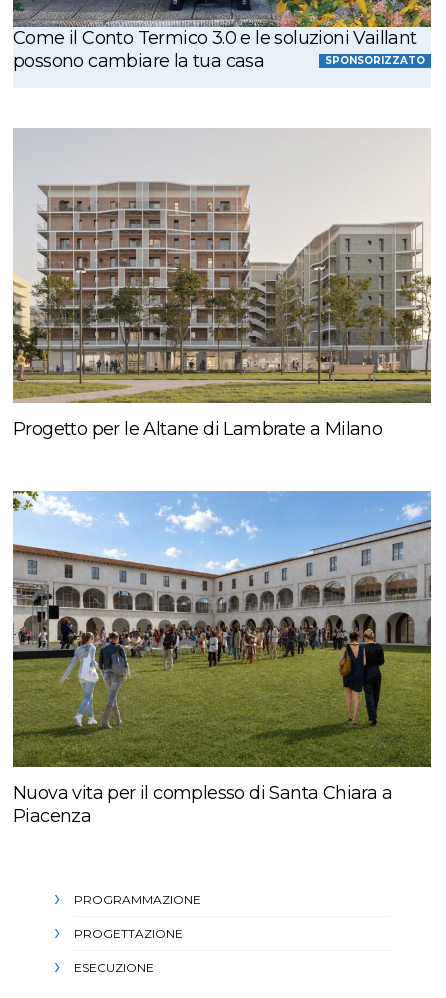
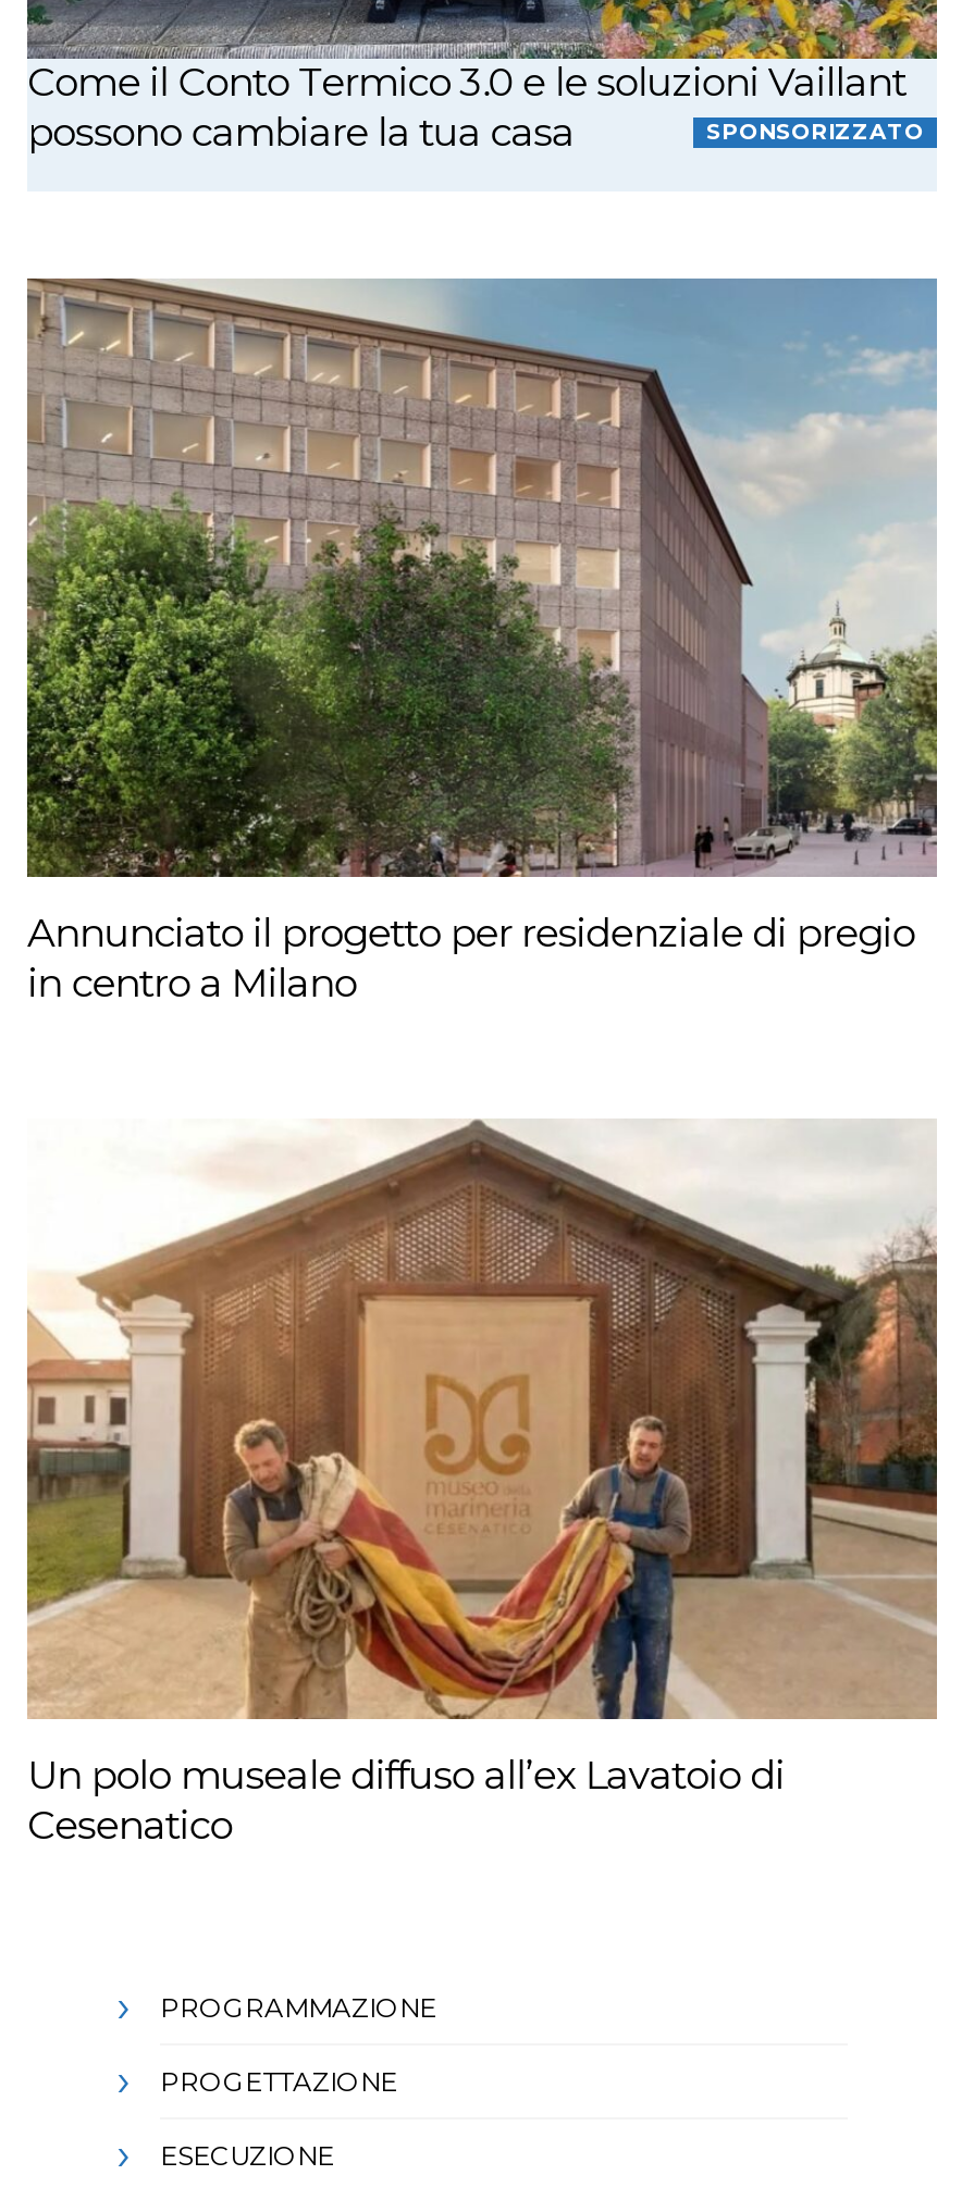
- [image]
- Progetto per le Altane di Lambrate a Milano
+ [image]
+ Annunciato il progetto per residenziale di pregio
+ in centro a Milano

- [image]
- Nuova vita per il complesso di Santa Chiara a
- Piacenza
+ [image]
+ Un polo museale diffuso all’ex Lavatoio di
+ Cesenatico
